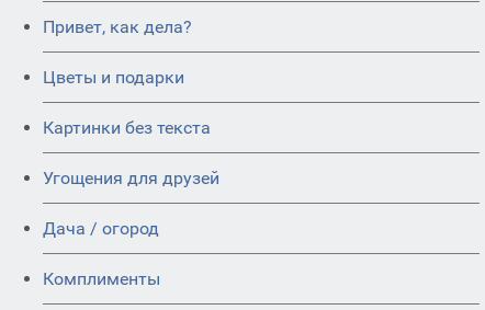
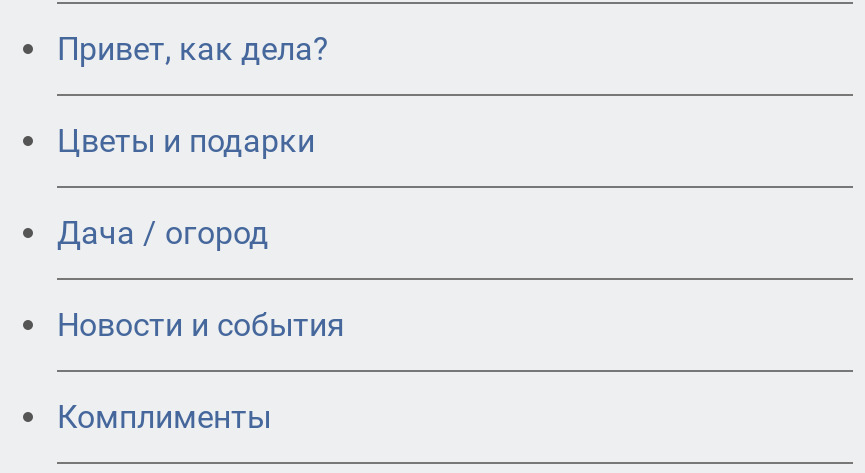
- Картинки без текста
- Угощения для друзей

moved up: Дача / огород

+ Новости и события
